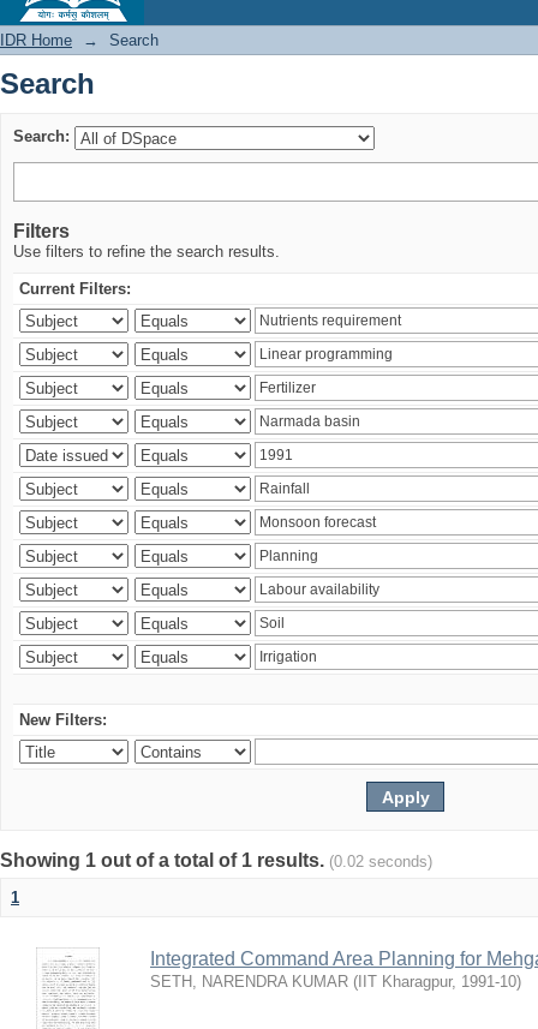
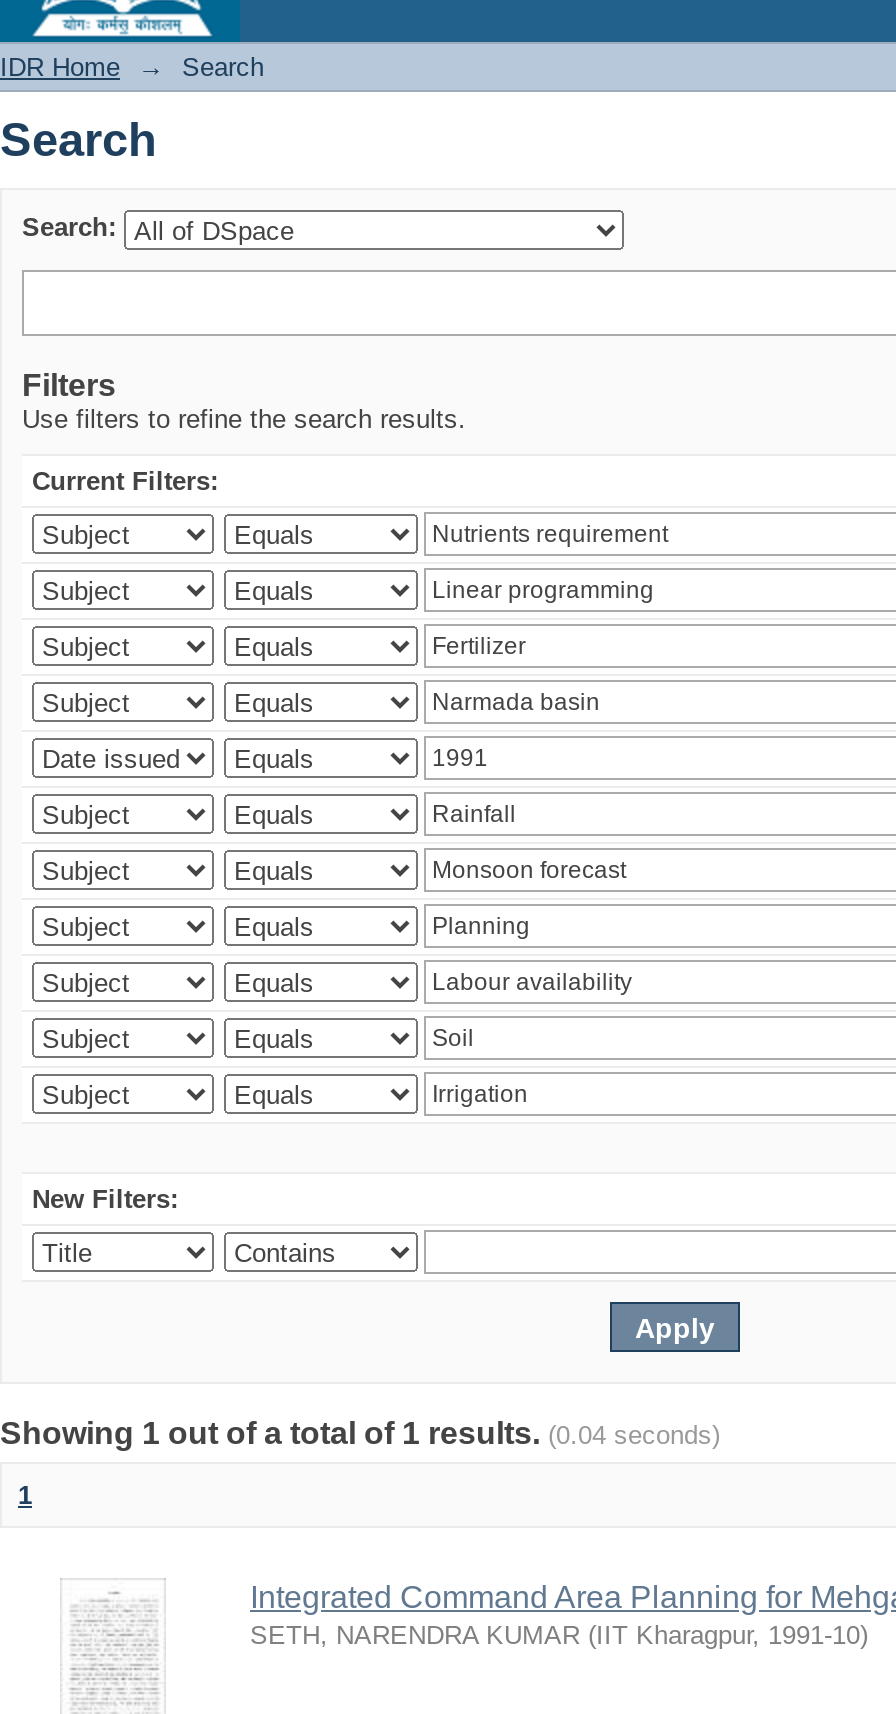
- Showing 1 out of a total of 1 results. (0.02 seconds)
+ Showing 1 out of a total of 1 results. (0.04 seconds)
